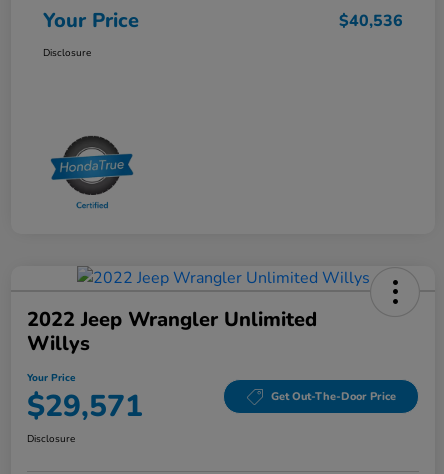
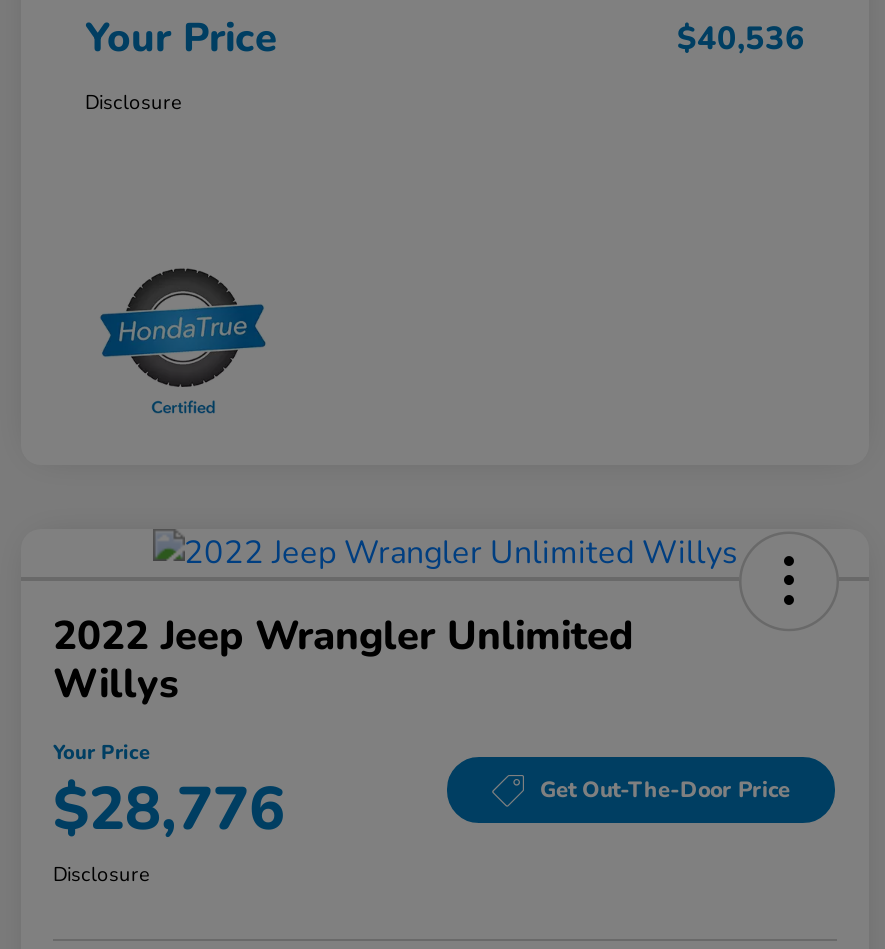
- $29,571
+ $28,776
